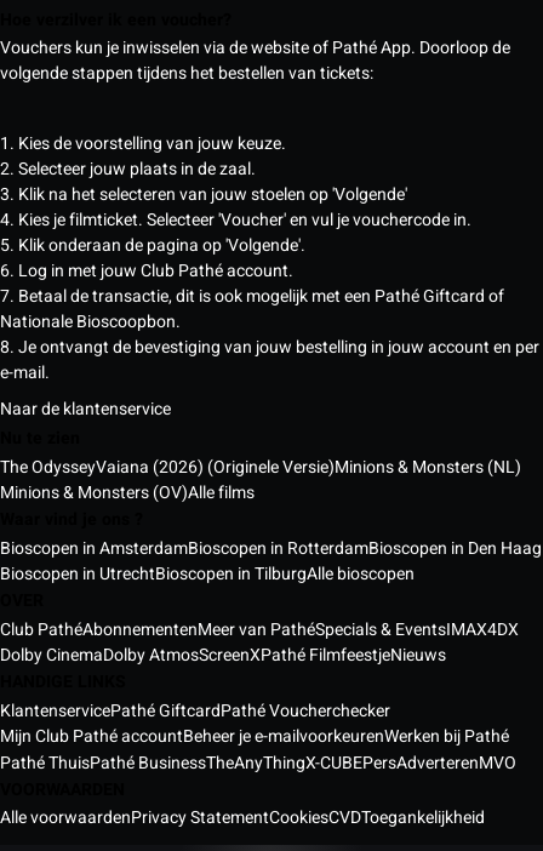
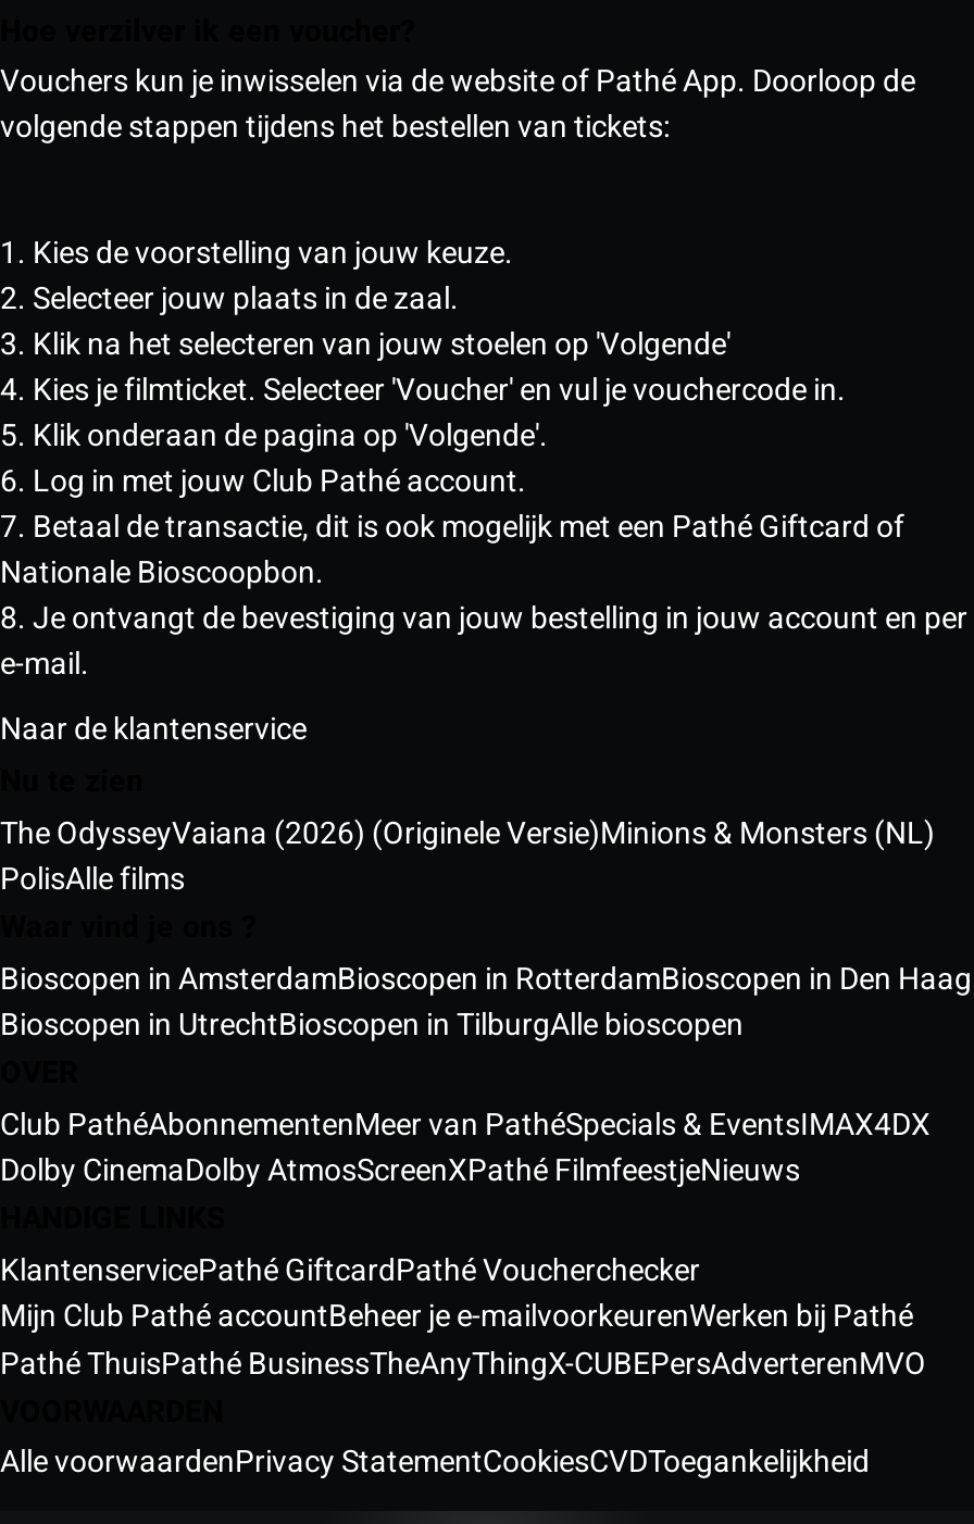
- Minions & Monsters (OV)Alle films
+ PolisAlle films
